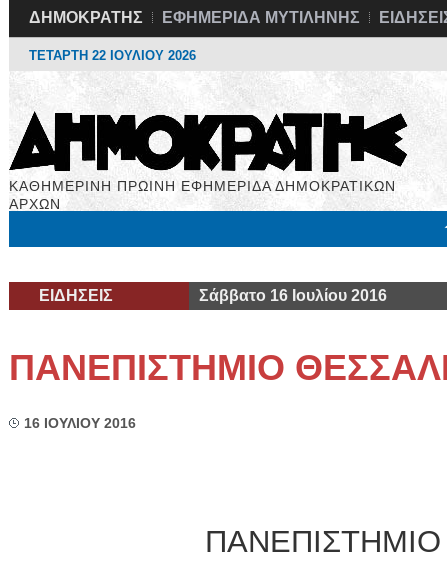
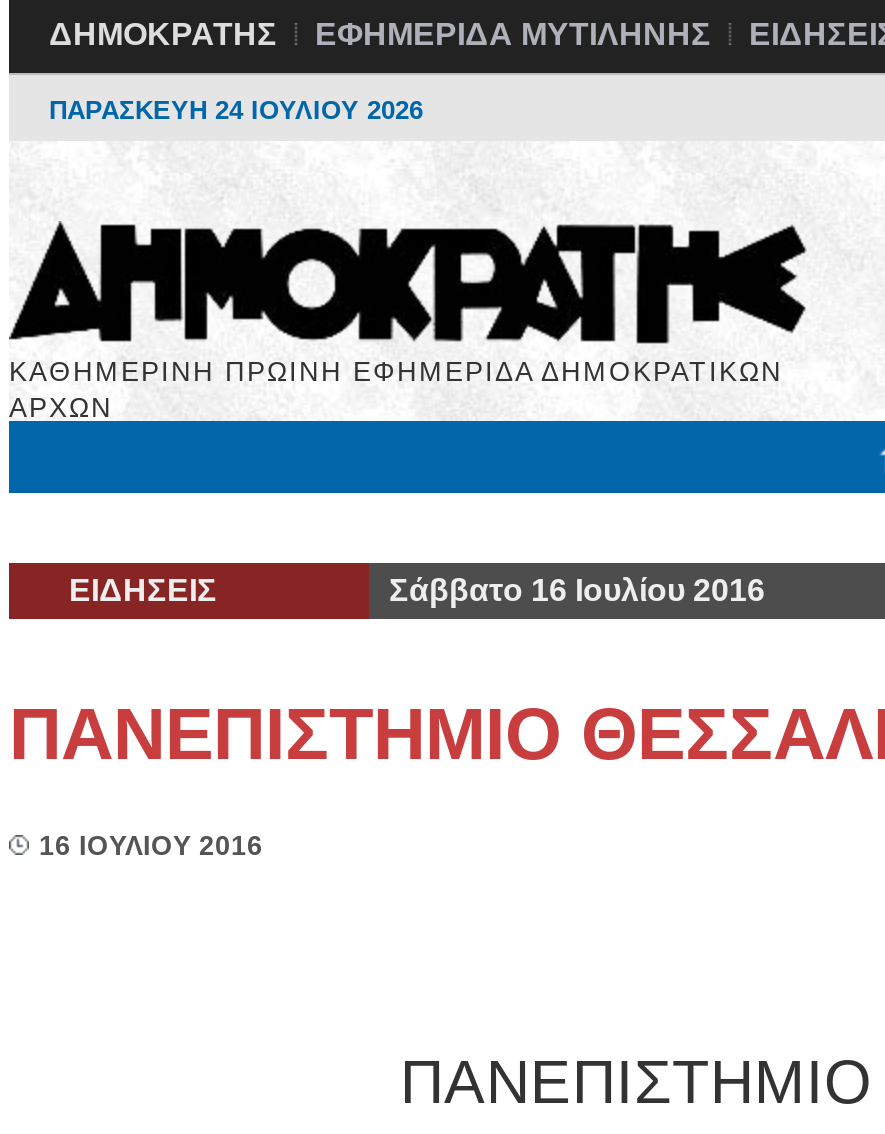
- ΤΕΤΑΡΤΗ 22 ΙΟΥΛΙΟΥ 2026
+ ΠΑΡΑΣΚΕΥΗ 24 ΙΟΥΛΙΟΥ 2026
